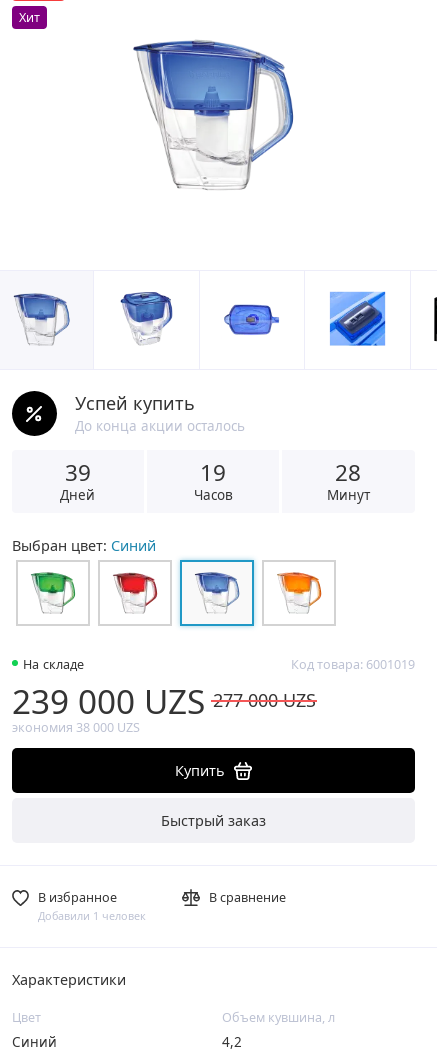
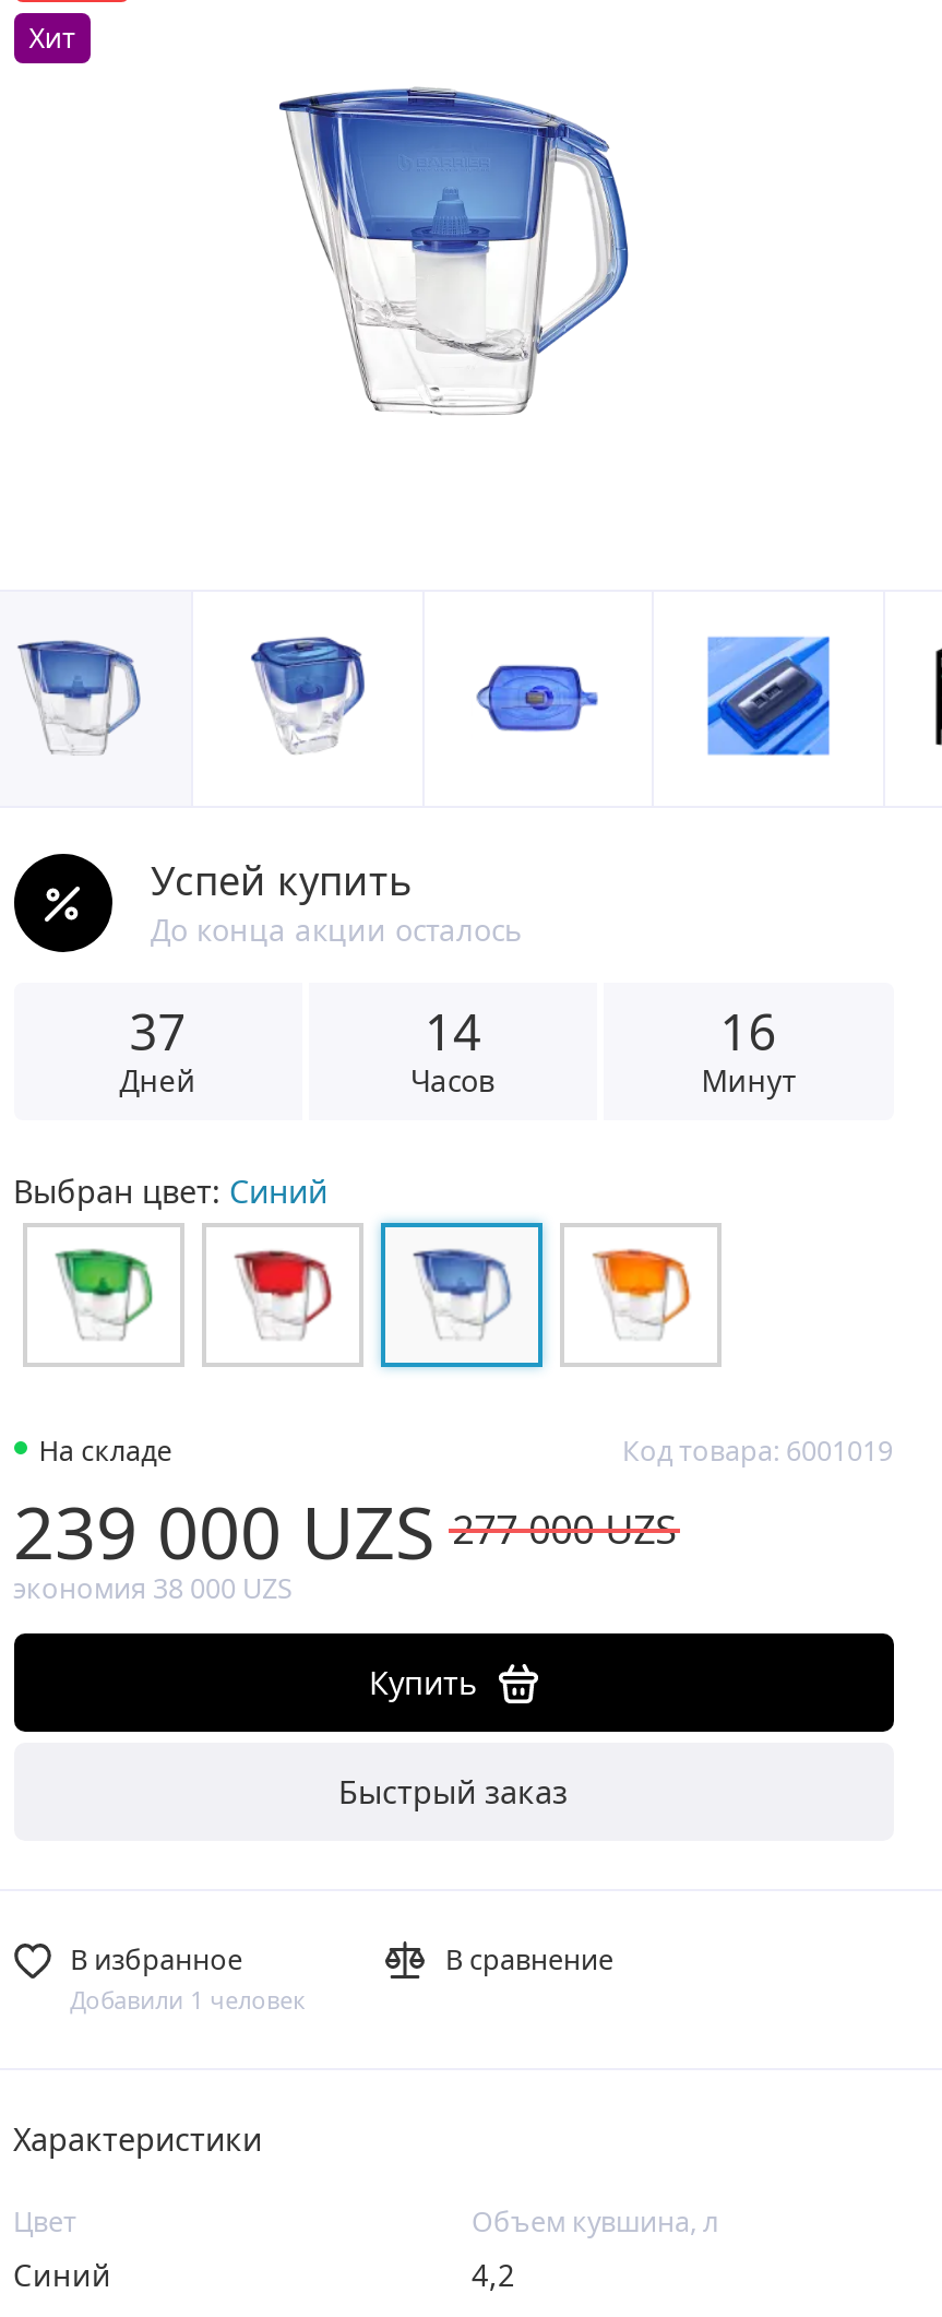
- 39
+ 37

- 1 9
+ 1 4

- 2 8
+ 1 6
